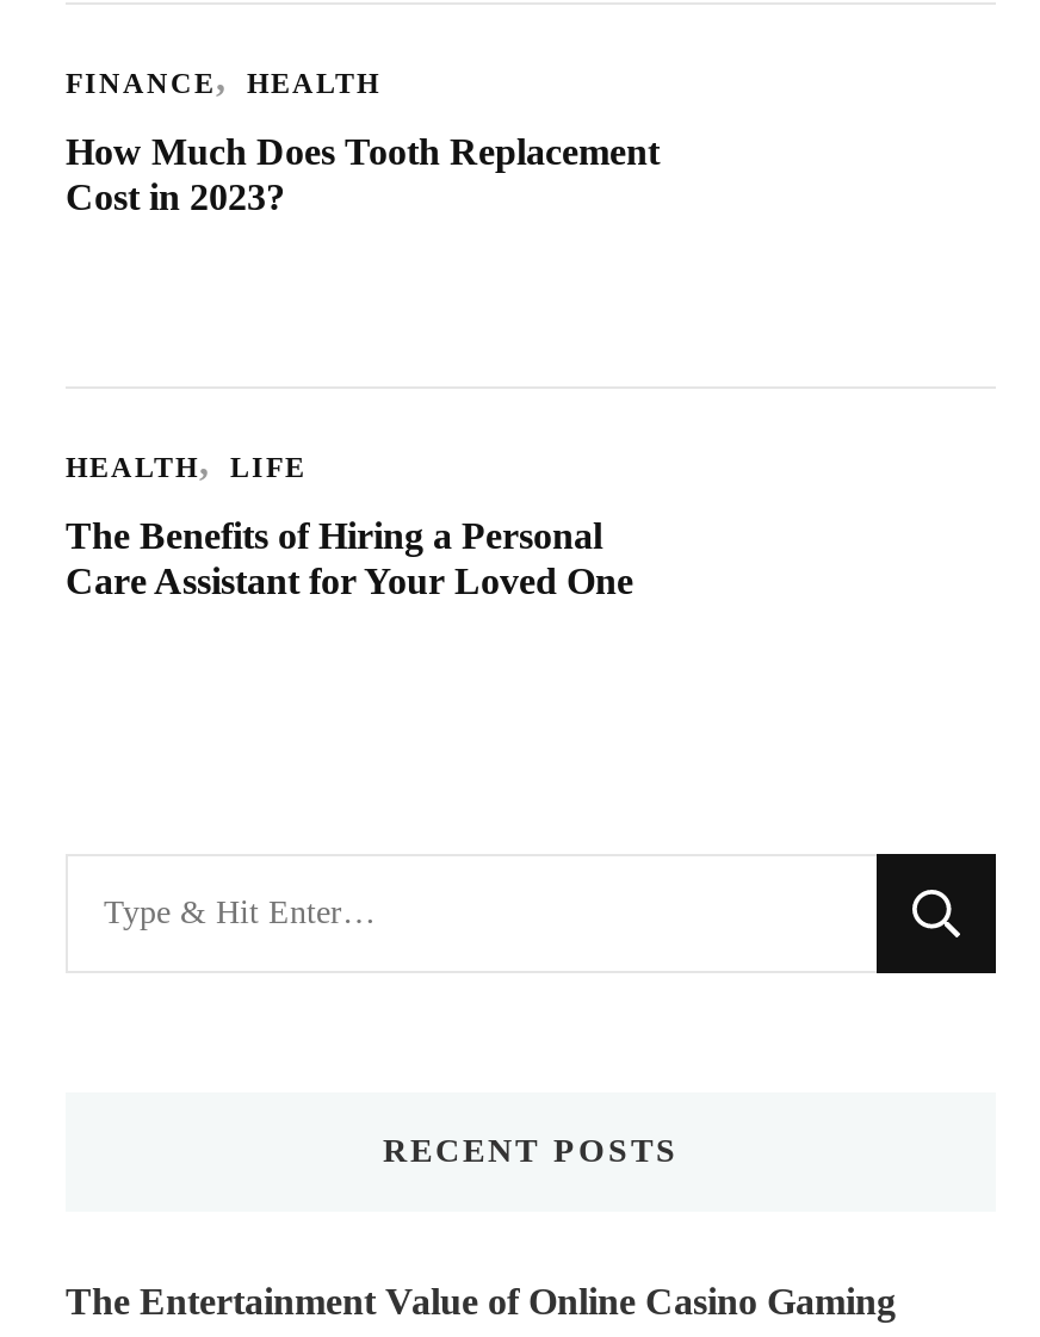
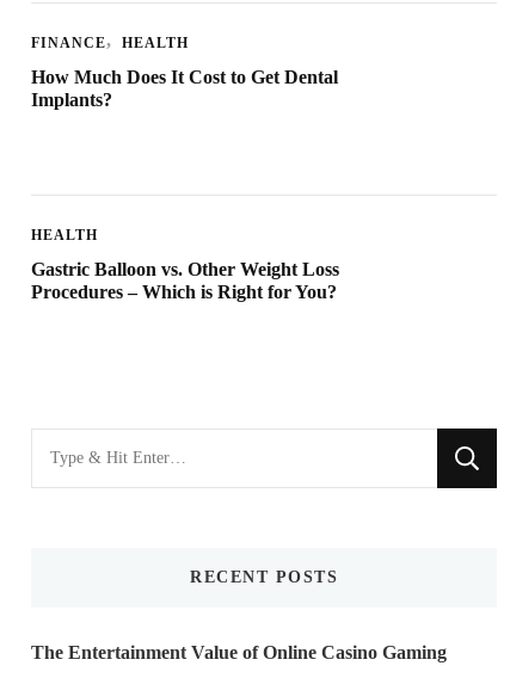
- How Much Does Tooth Replacement
- Cost in 2023?
+ How Much Does It Cost to Get Dental
+ Implants?

- LIFE
- The Benefits of Hiring a Personal
- Care Assistant for Your Loved One
+ Gastric Balloon vs. Other Weight Loss
+ Procedures – Which is Right for You?
